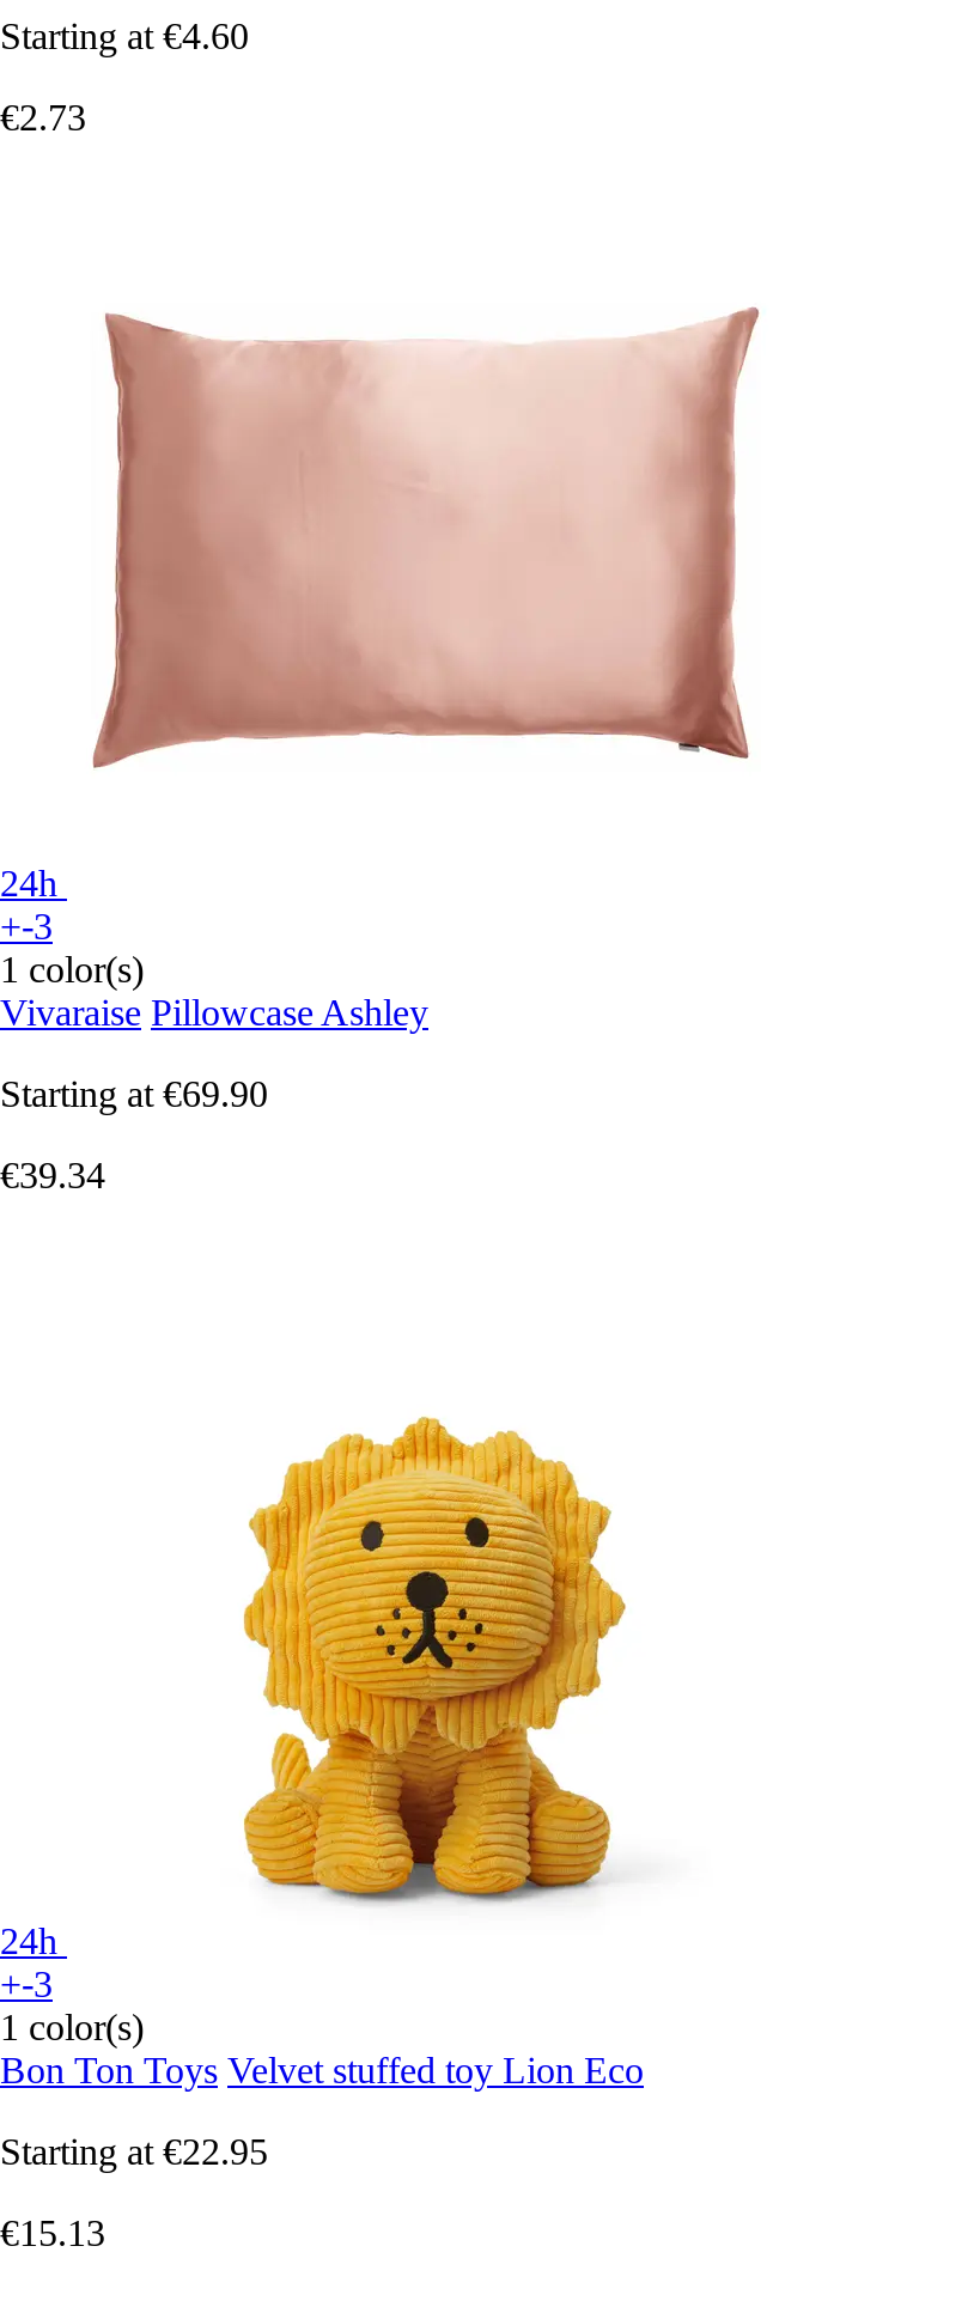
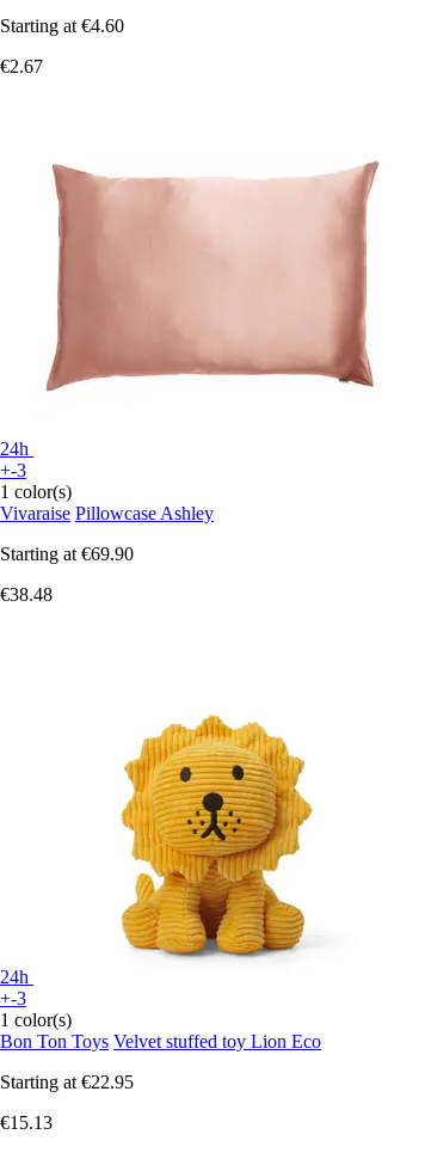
- €2.73
+ €2.67

- €39.34
+ €38.48
